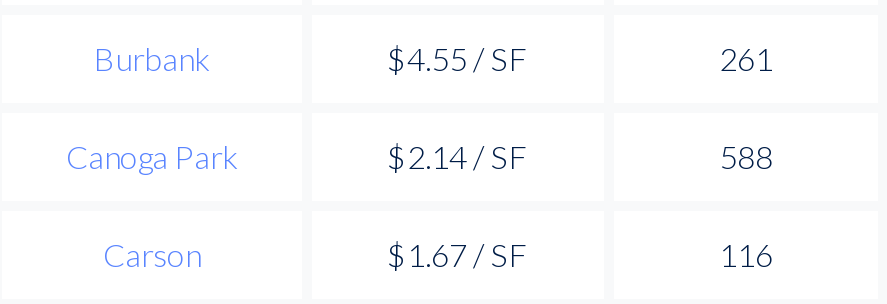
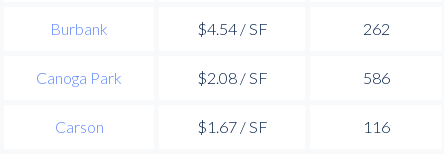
- $4.55 / SF
+ $4.54 / SF

- 261
+ 262

- $2.14 / SF
+ $2.08 / SF

- 588
+ 586
